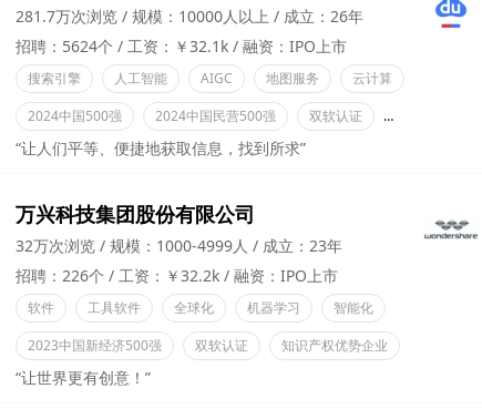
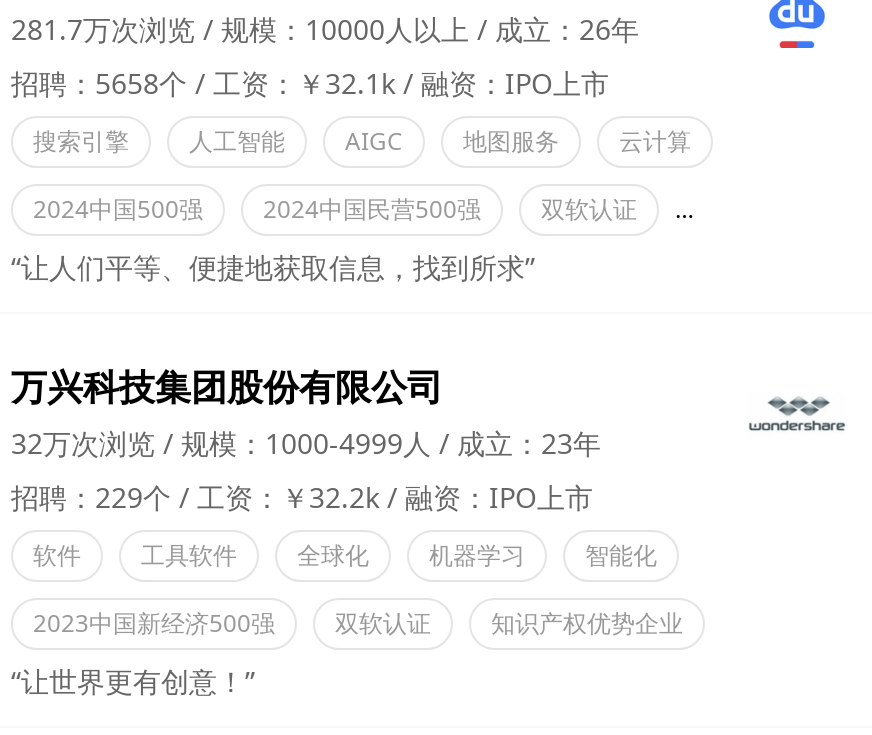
- 招聘：5624个 工资：￥32.1k 融资：IPO上市
+ 招聘：5658个 工资：￥32.1k 融资：IPO上市

- 招聘：226个 工资：￥32.2k 融资：IPO上市
+ 招聘：229个 工资：￥32.2k 融资：IPO上市
